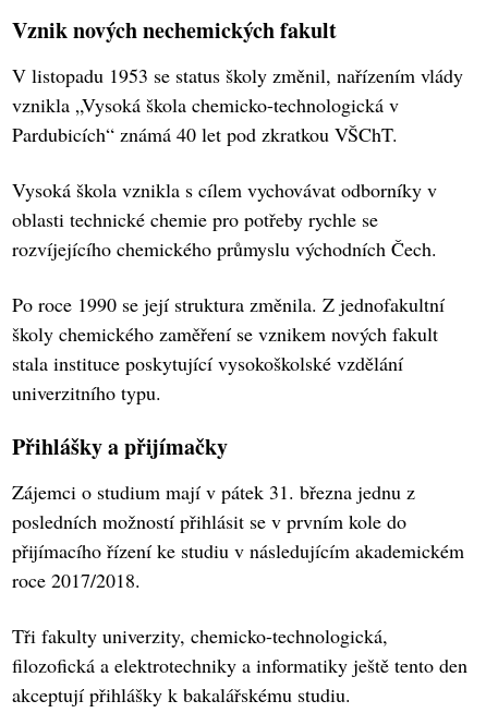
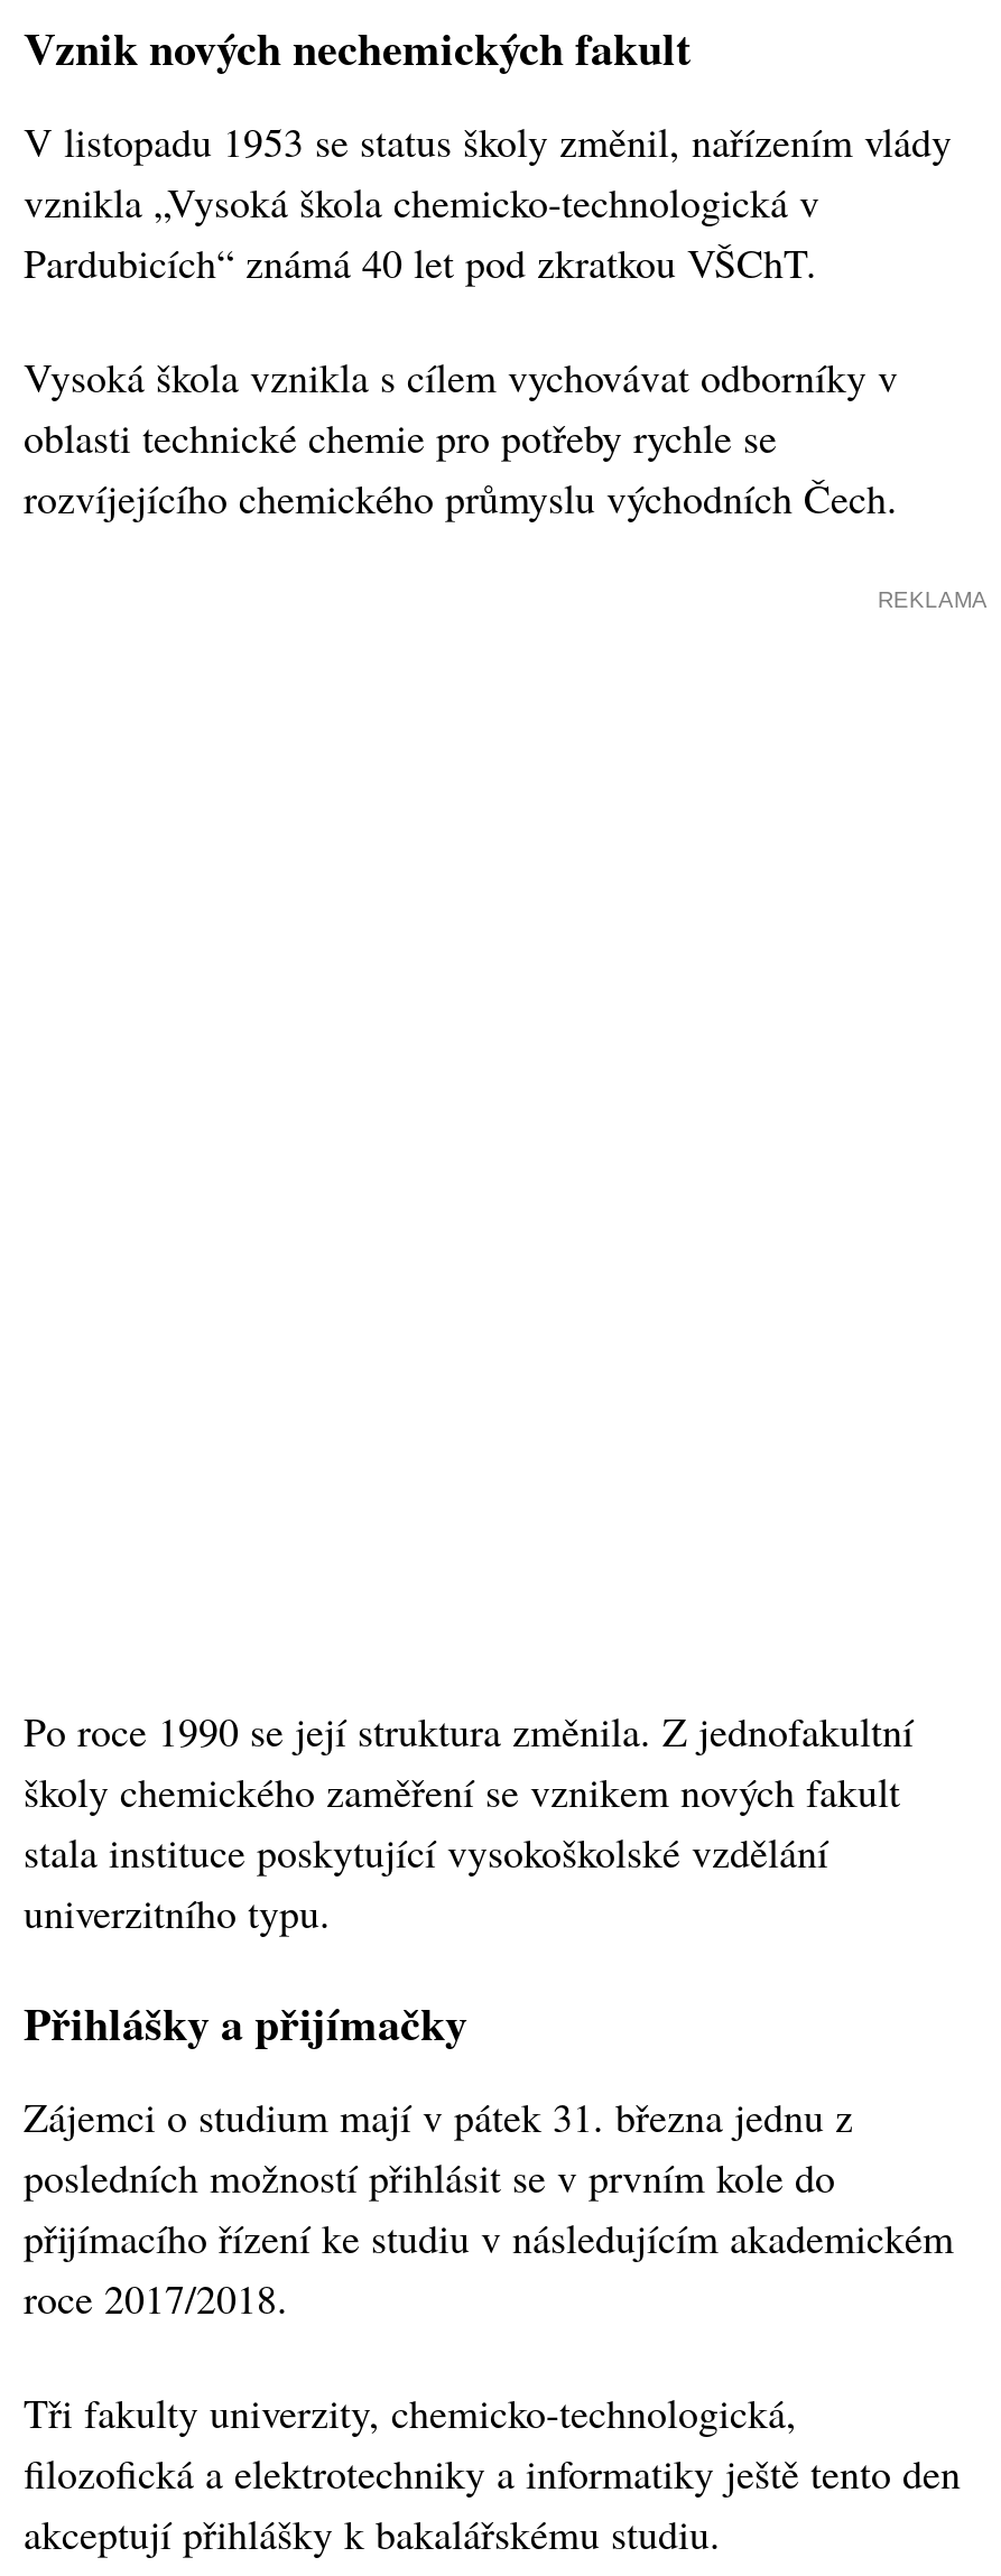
+ REKLAMA
